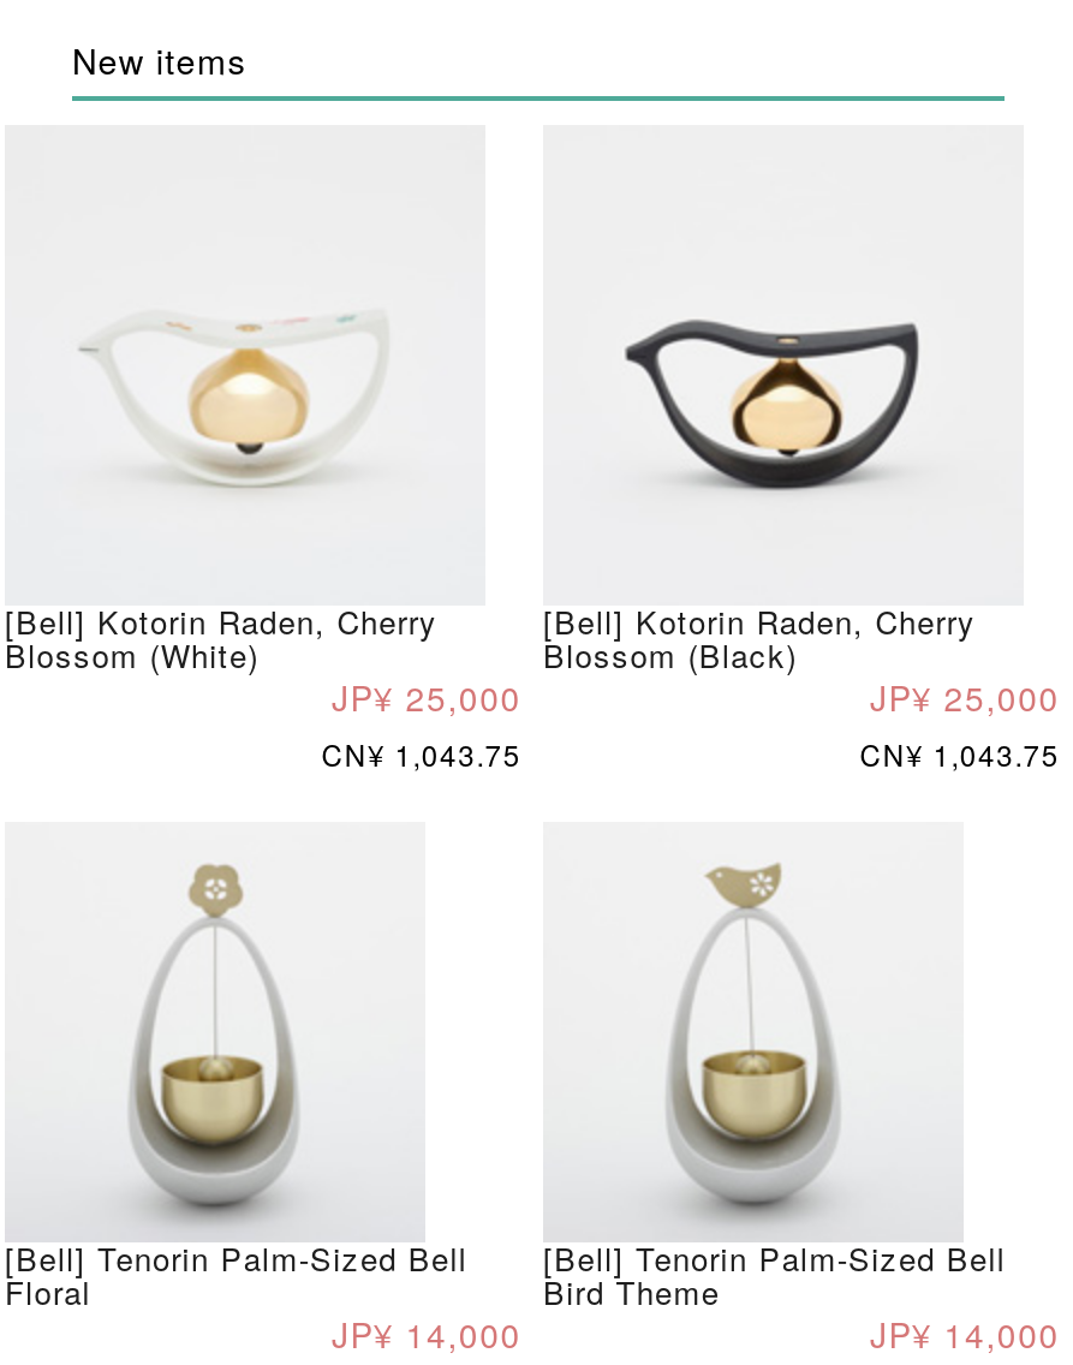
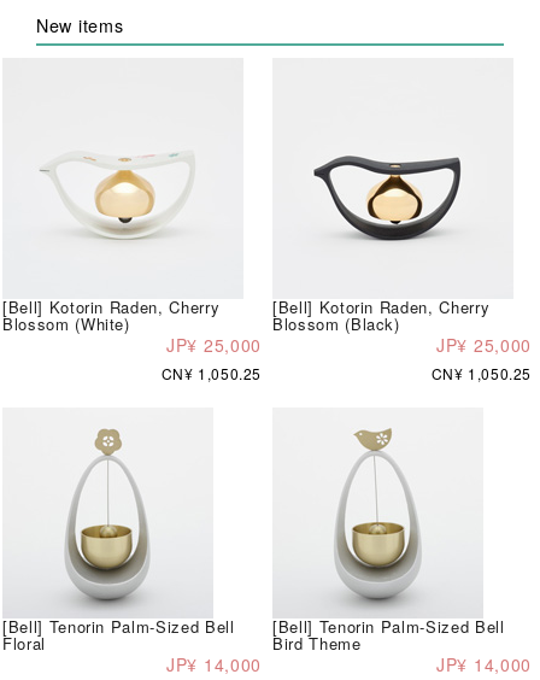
- CN¥ 1,043.75
+ CN¥ 1,050.25

- CN¥ 1,043.75
+ CN¥ 1,050.25
